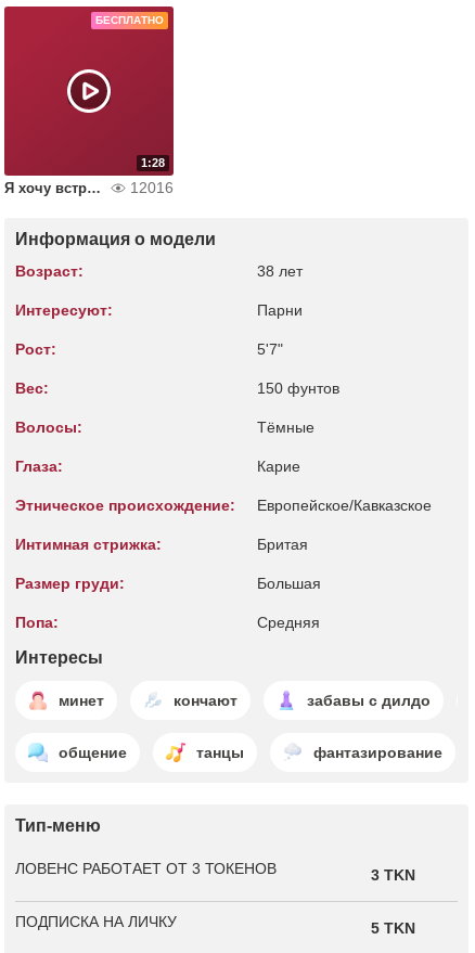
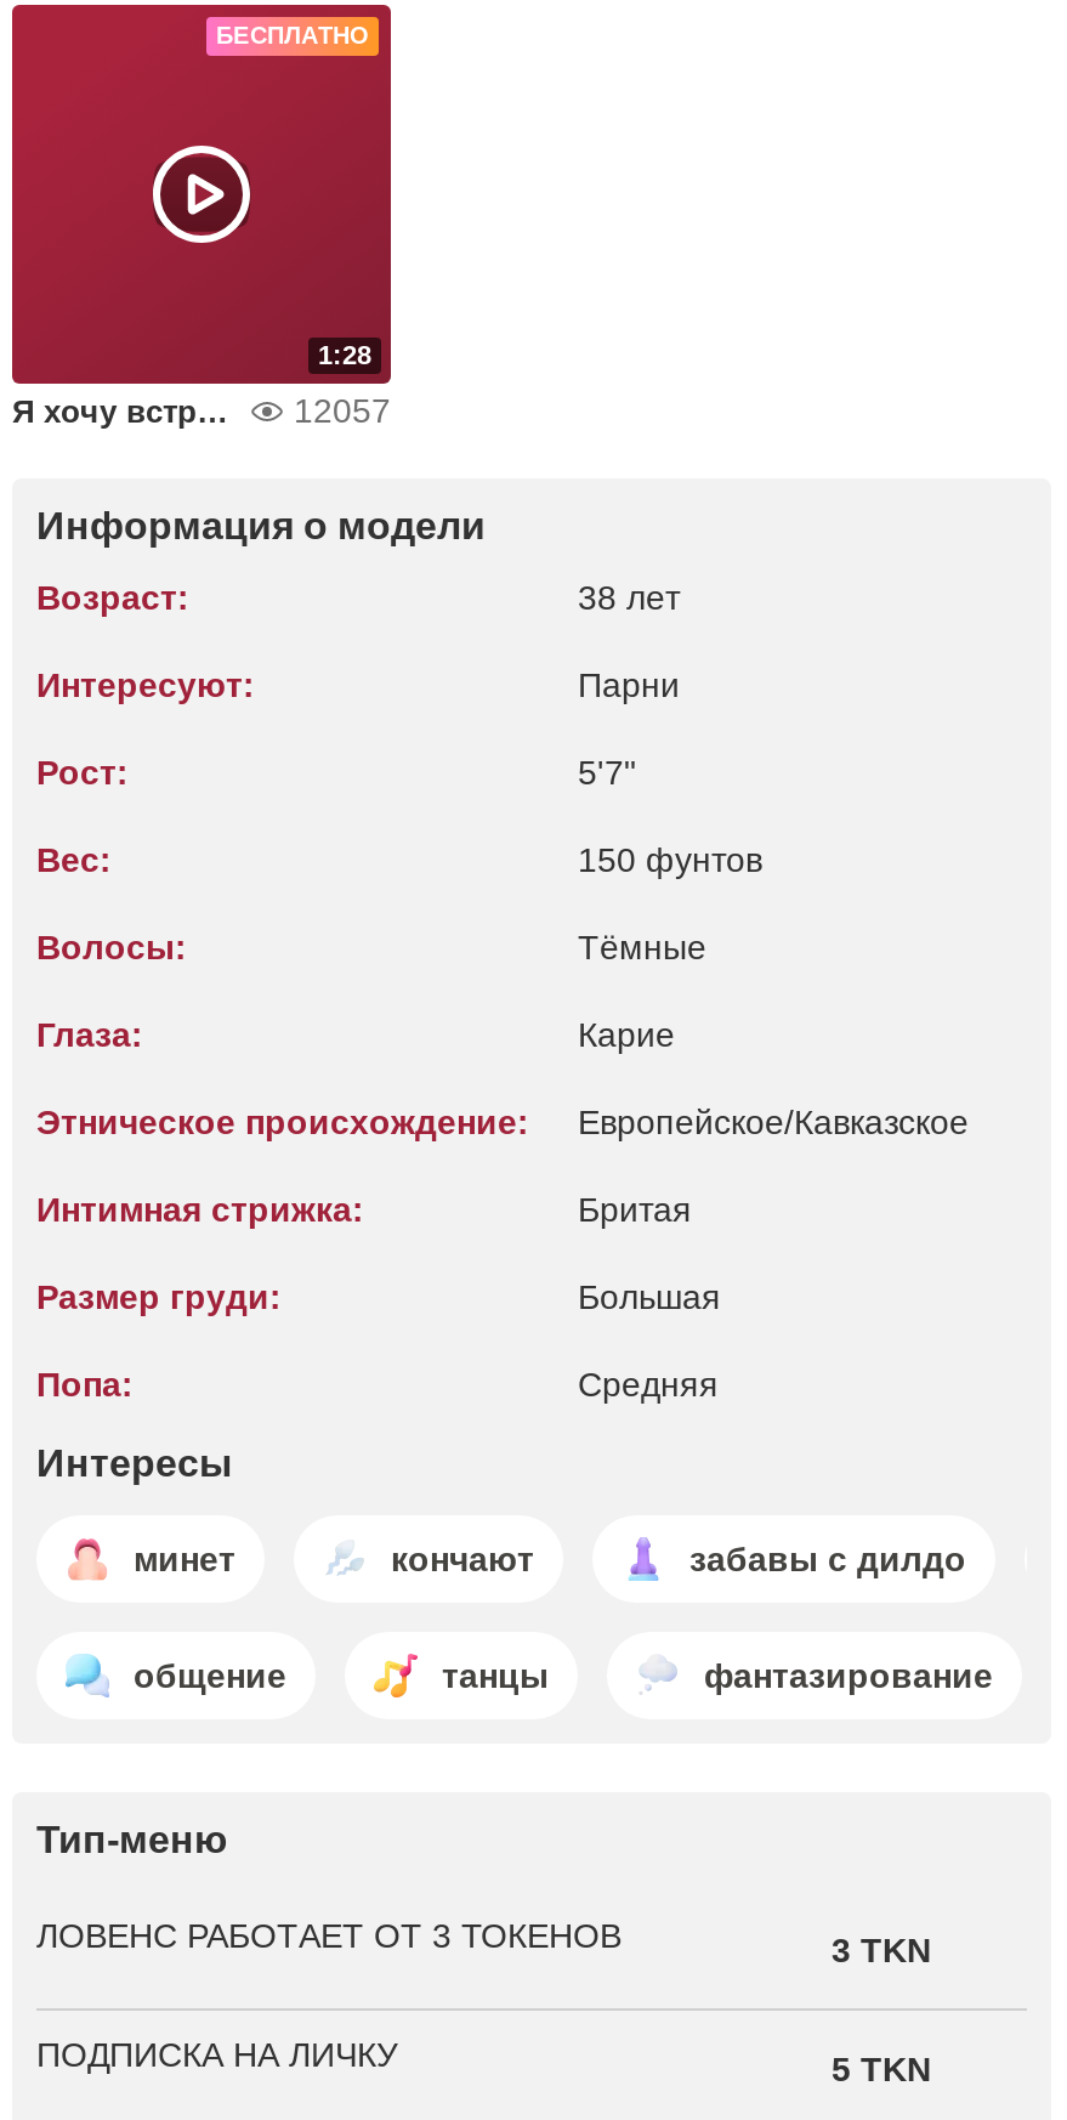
- 12016
+ 12057
